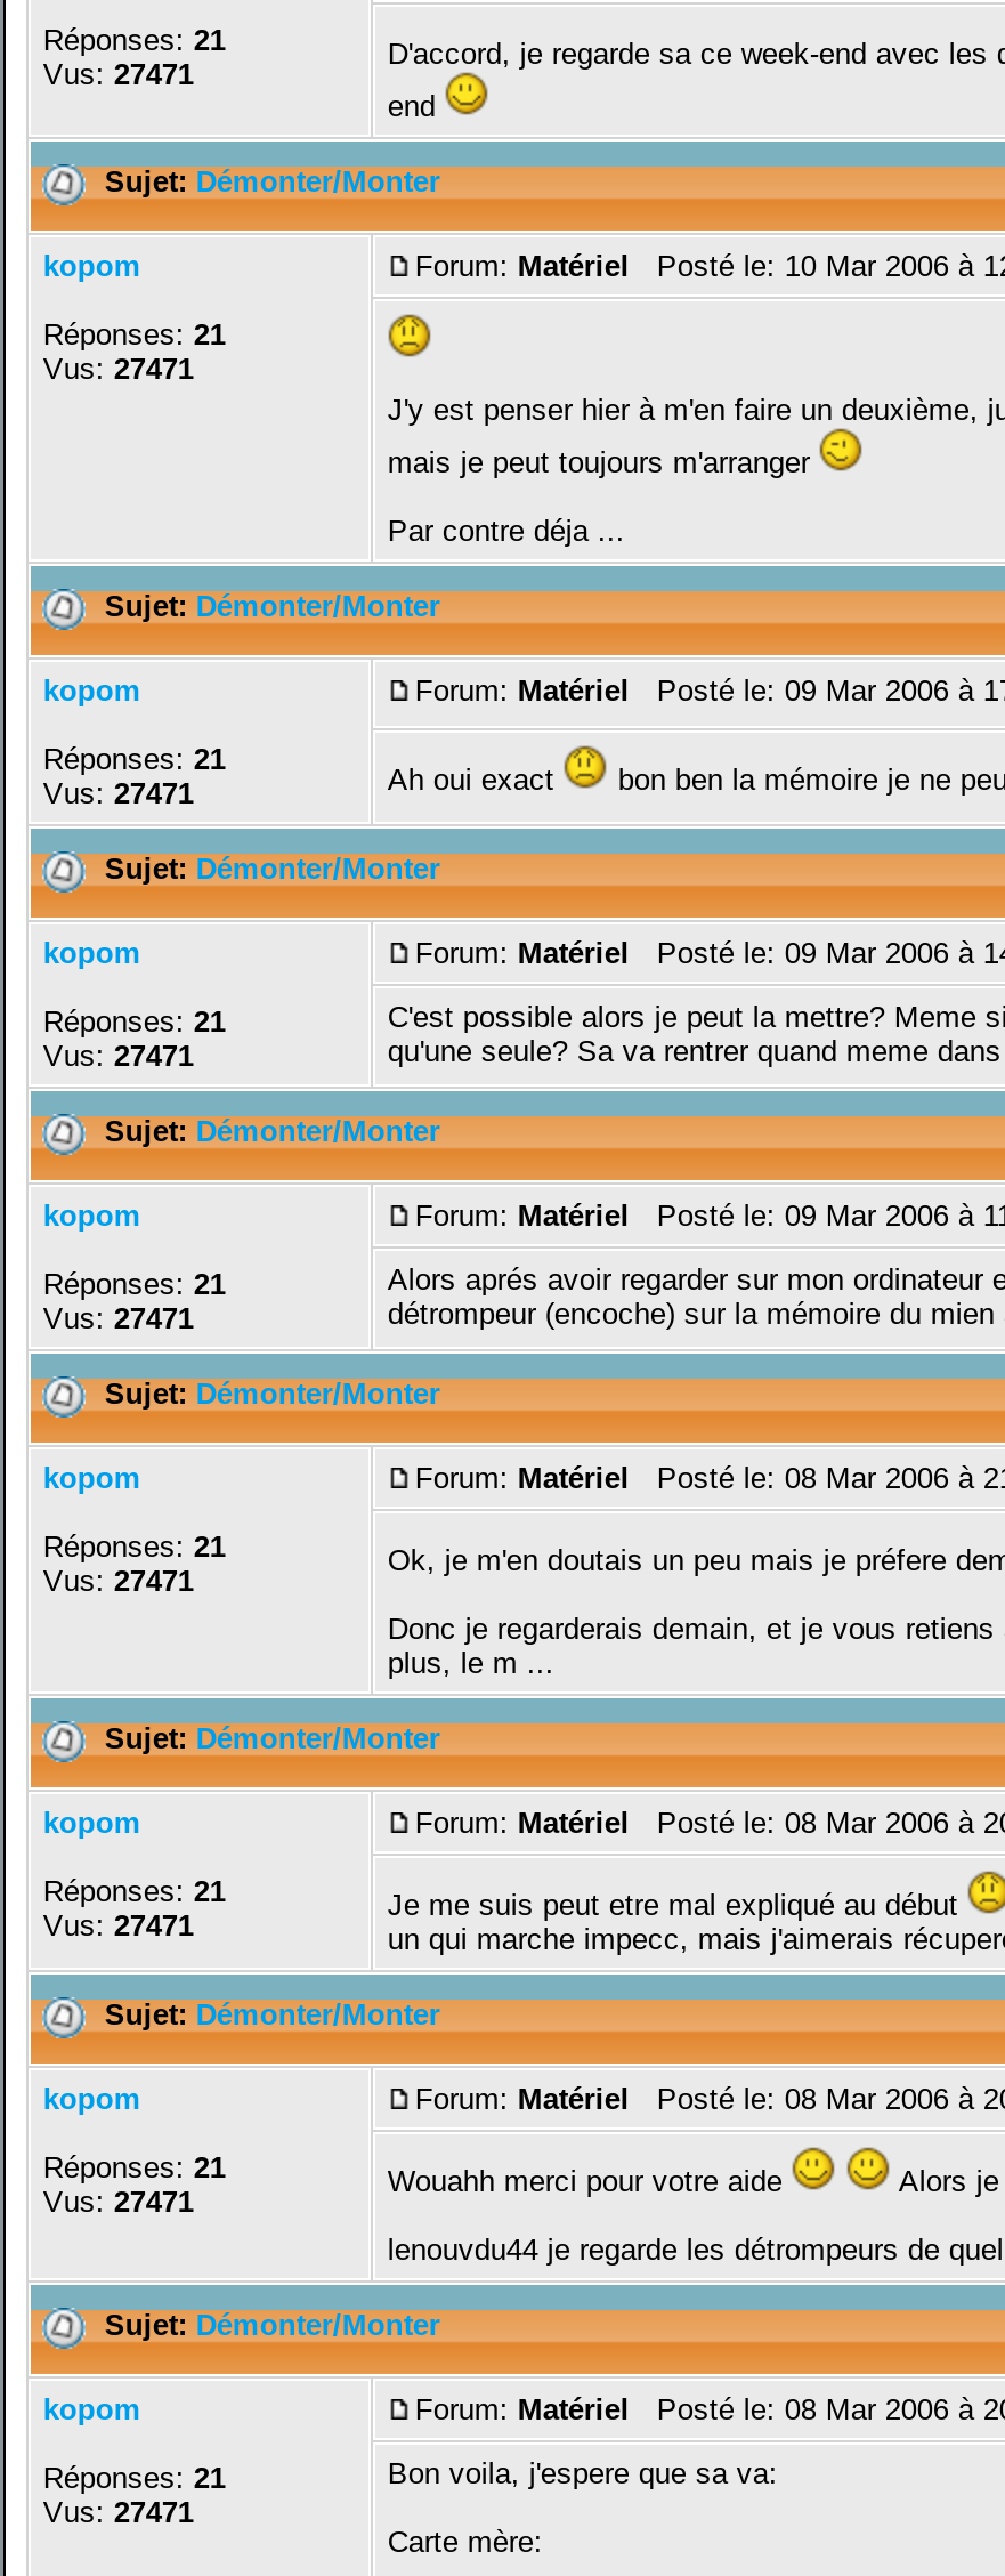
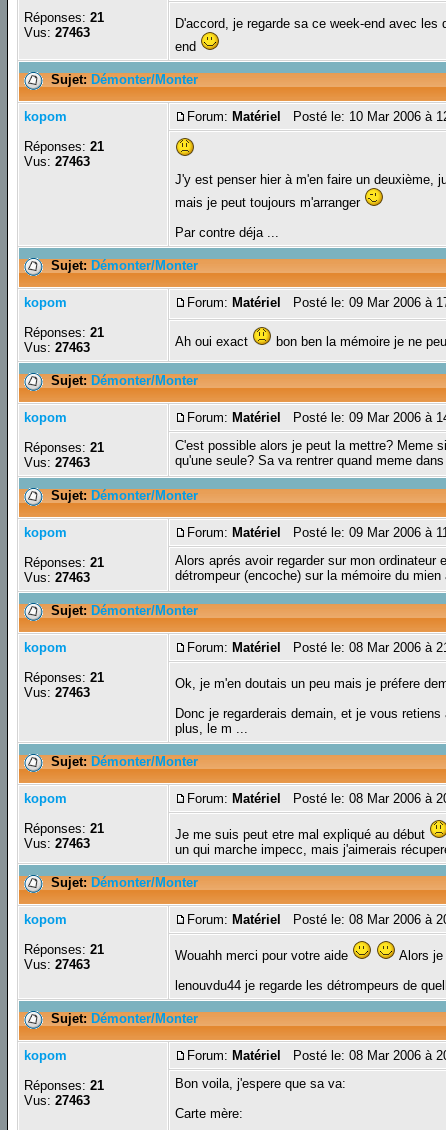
- Vus: 27471
+ Vus: 27463

- Vus: 27471
+ Vus: 27463

- Vus: 27471
+ Vus: 27463

- Vus: 27471
+ Vus: 27463

- Vus: 27471
+ Vus: 27463

- Vus: 27471
+ Vus: 27463

- Vus: 27471
+ Vus: 27463

- Vus: 27471
+ Vus: 27463

- Vus: 27471
+ Vus: 27463
